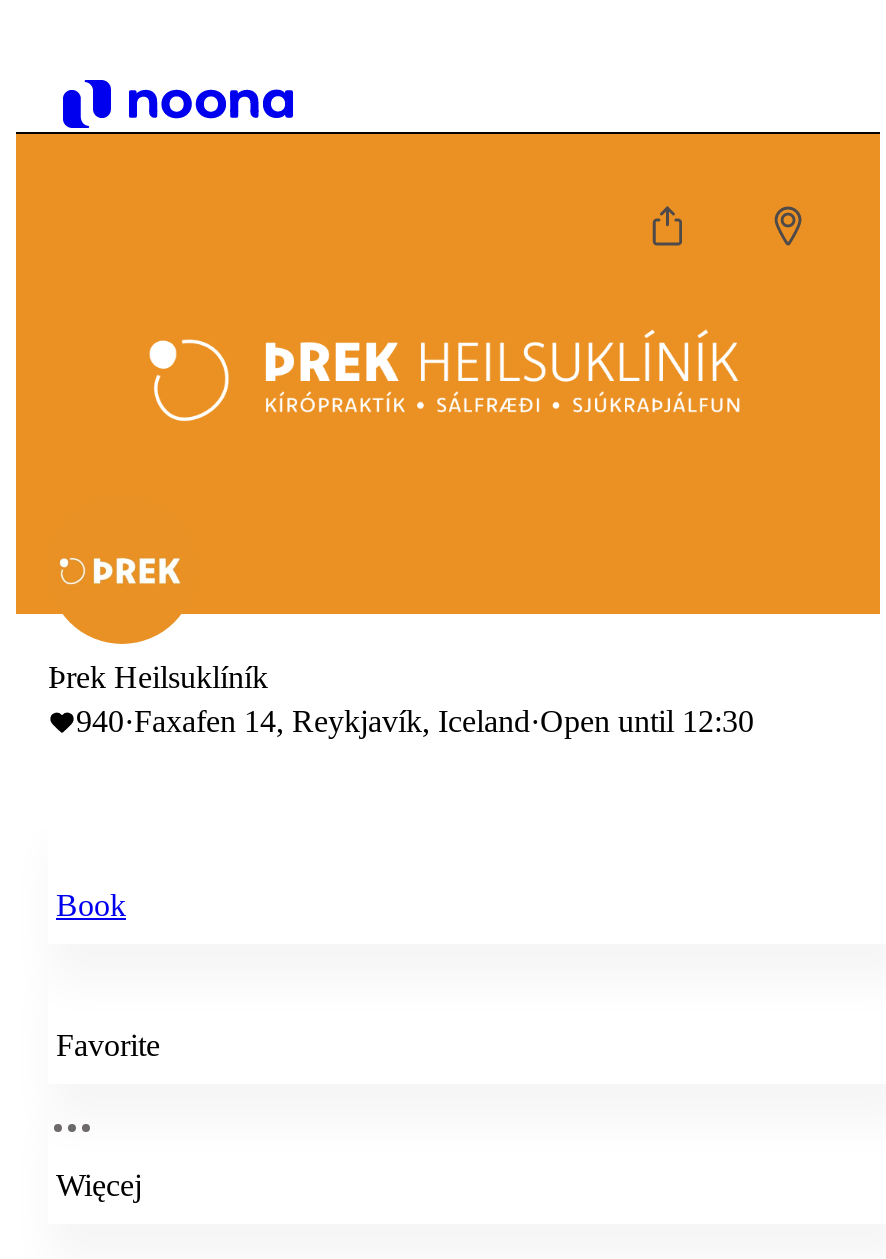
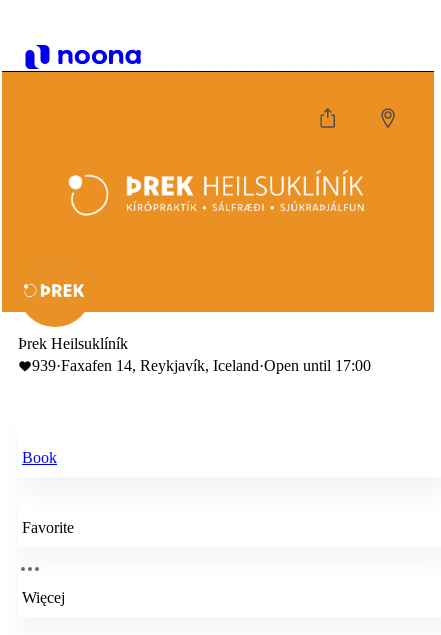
- 940·Faxafen 14, Reykjavík, Iceland·Open until 12:30
+ 939·Faxafen 14, Reykjavík, Iceland·Open until 17:00
